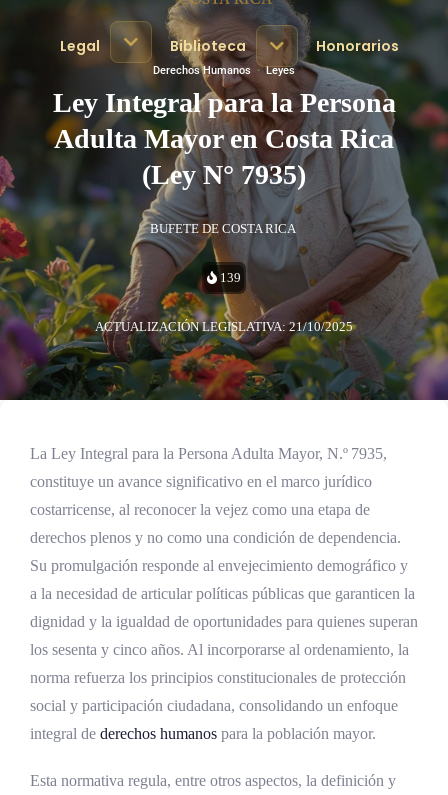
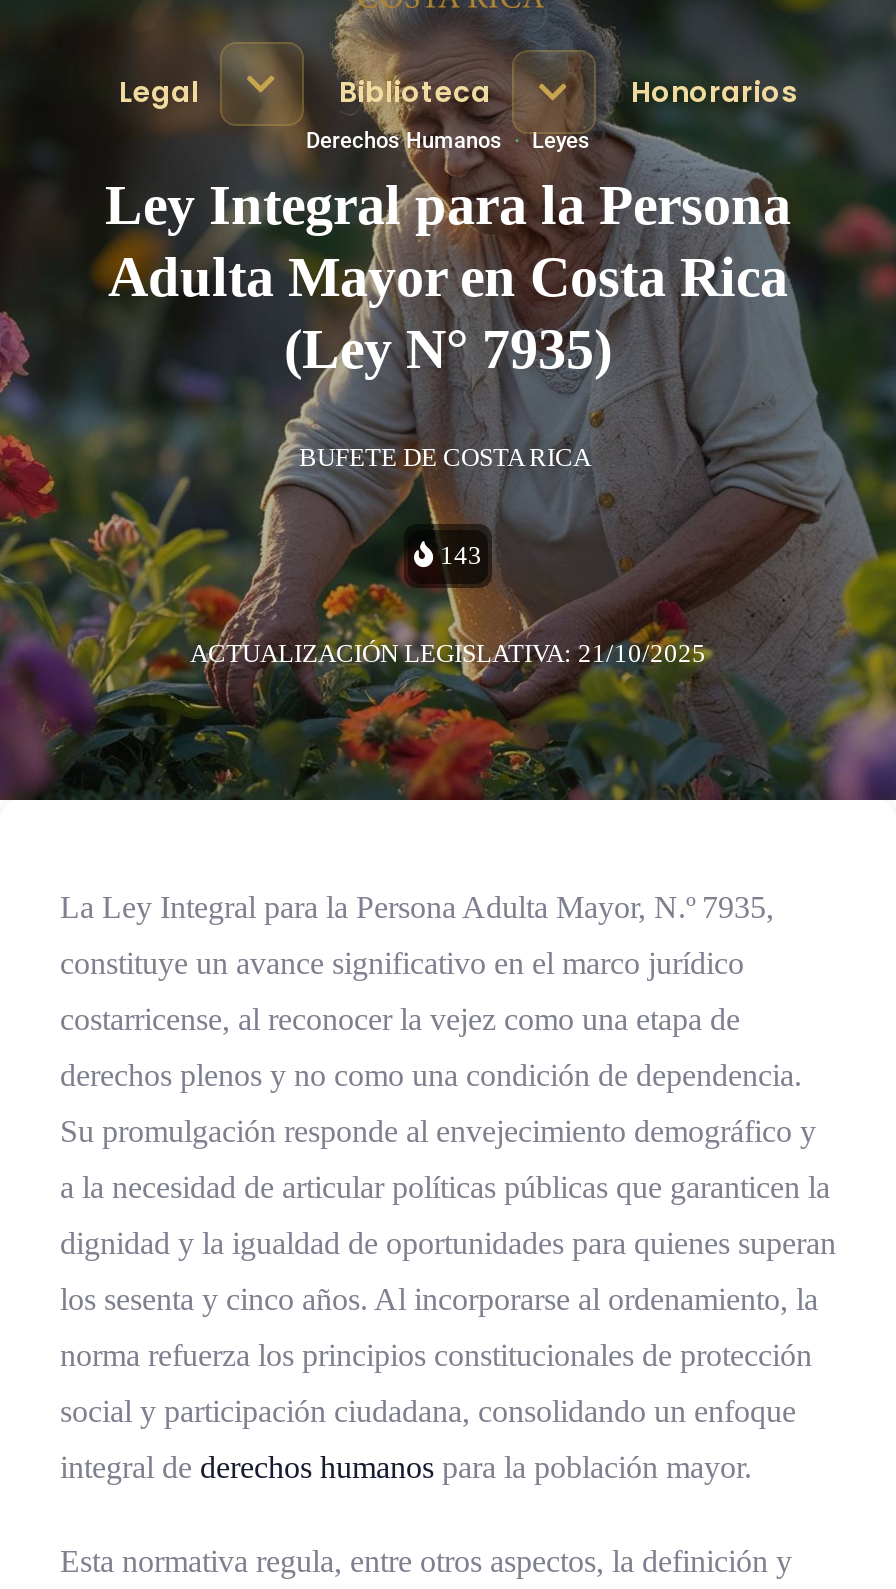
- 139
+ 143
